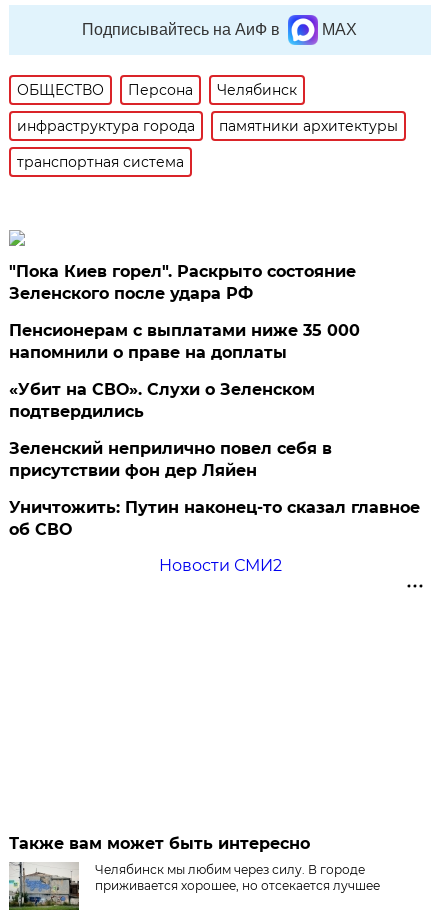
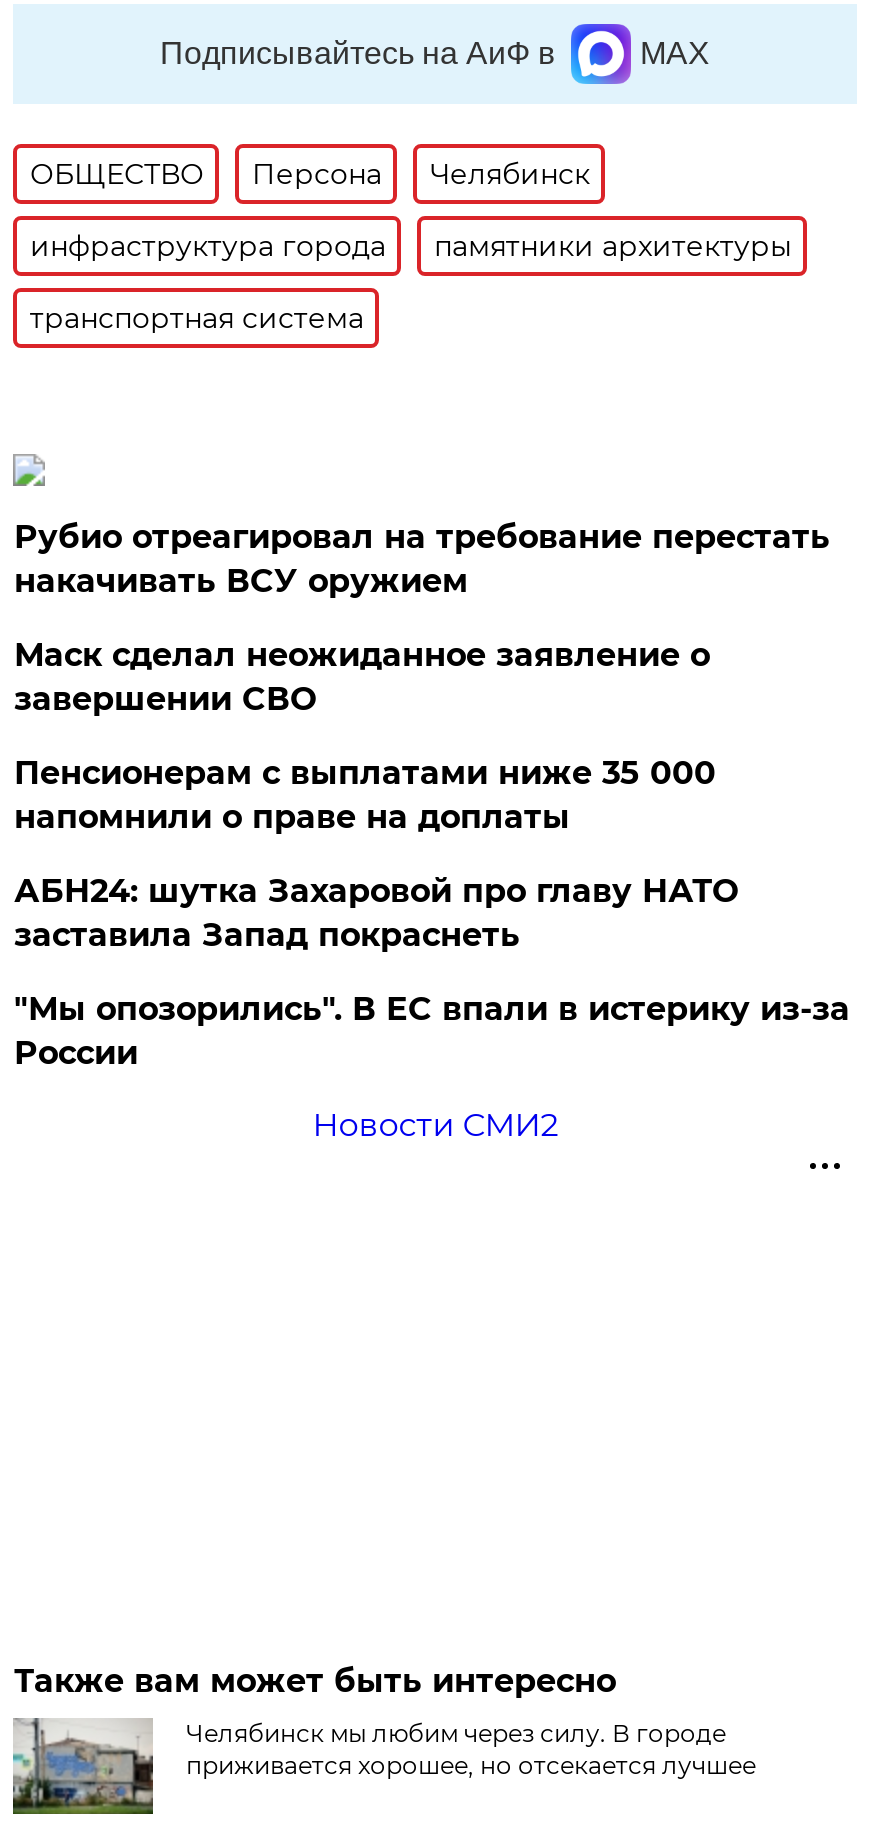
- "Пока Киев горел". Раскрыто состояние
- Зеленского после удара РФ
+ Рубио отреагировал на требование перестать
+ накачивать ВСУ оружием
+ Маск сделал неожиданное заявление о
+ завершении СВО

moved down: Пенсионерам с выплатами ниже 35 000 | напомнили о праве на доплаты

- «Убит на СВО». Слухи о Зеленском
- подтвердились
- Зеленский неприлично повел cебя в
- присутствии фон дер Ляйен
- Уничтожить: Путин наконец-то сказал главное
- об СВО
+ АБН24: шутка Захаровой про главу НАТО
+ заставила Запад покраснеть
+ "Мы опозорились". В ЕС впали в истерику из-за
+ России
